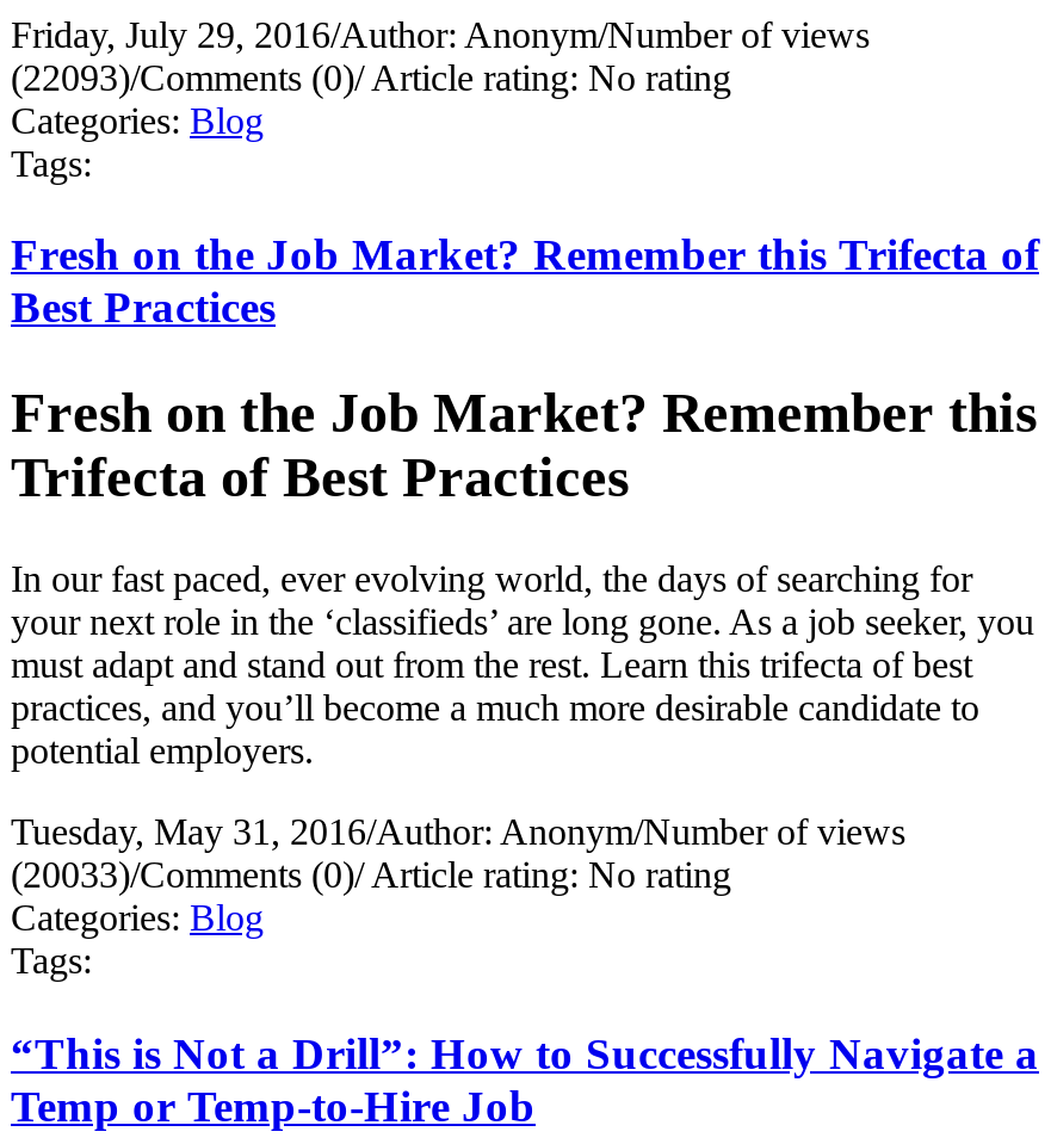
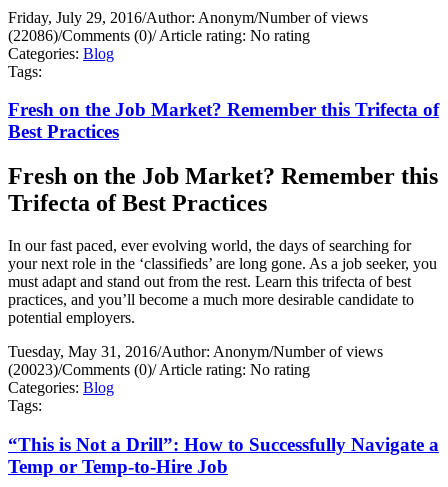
- (22093)/Comments (0)/ Article rating: No rating
+ (22086)/Comments (0)/ Article rating: No rating

- (20033)/Comments (0)/ Article rating: No rating
+ (20023)/Comments (0)/ Article rating: No rating
